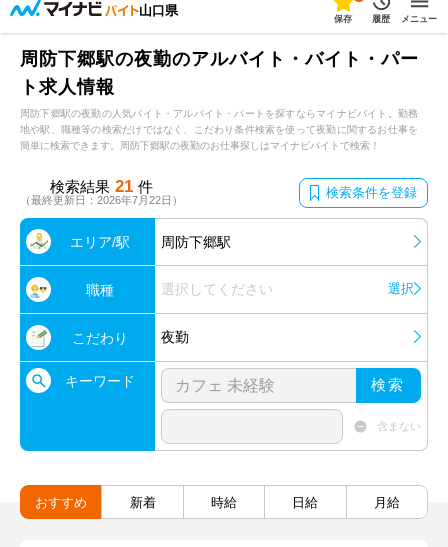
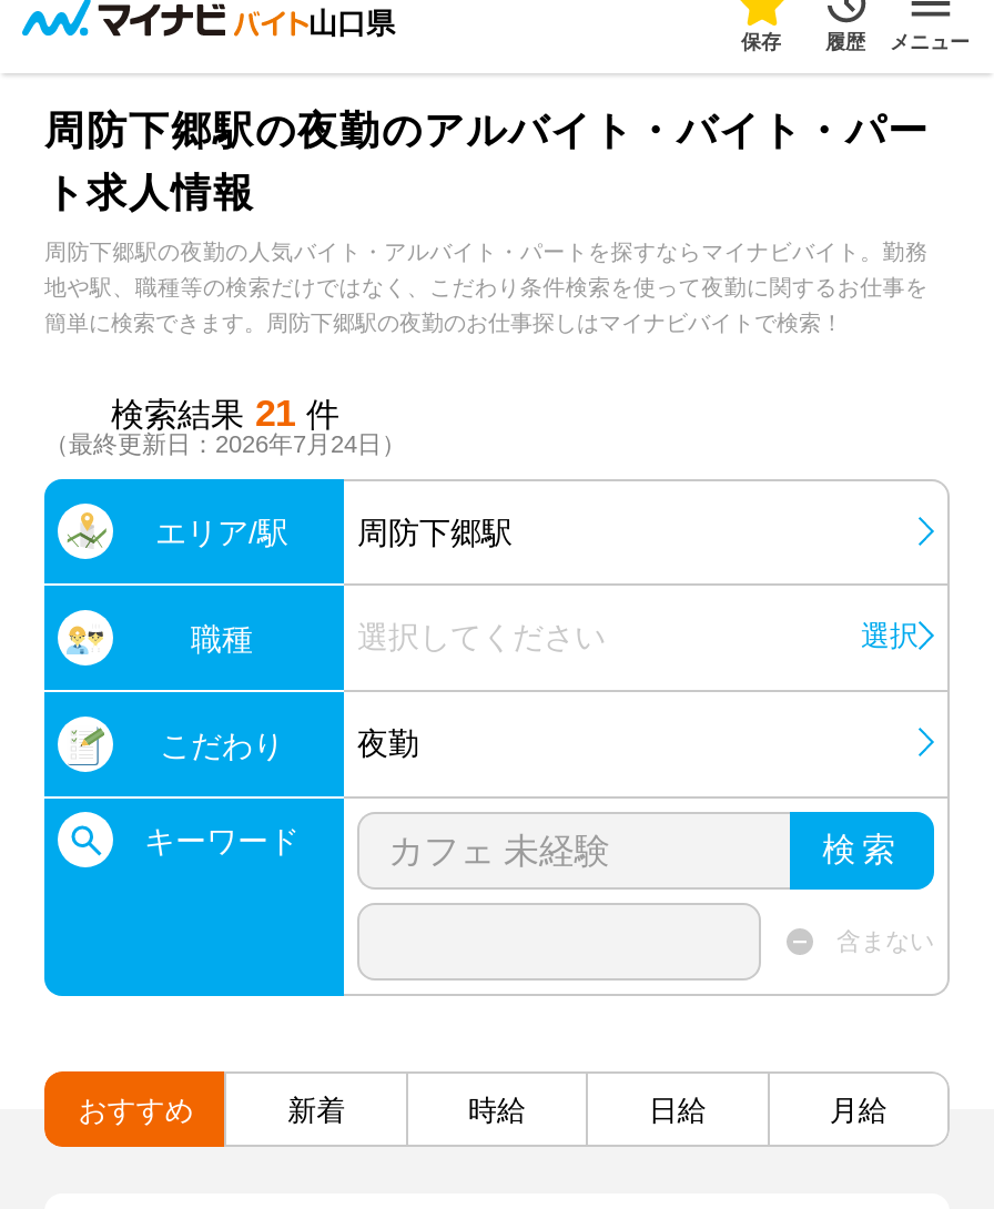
- （最終更新日：2026年7月22日）
- 検索条件を登録
+ （最終更新日：2026年7月24日）
